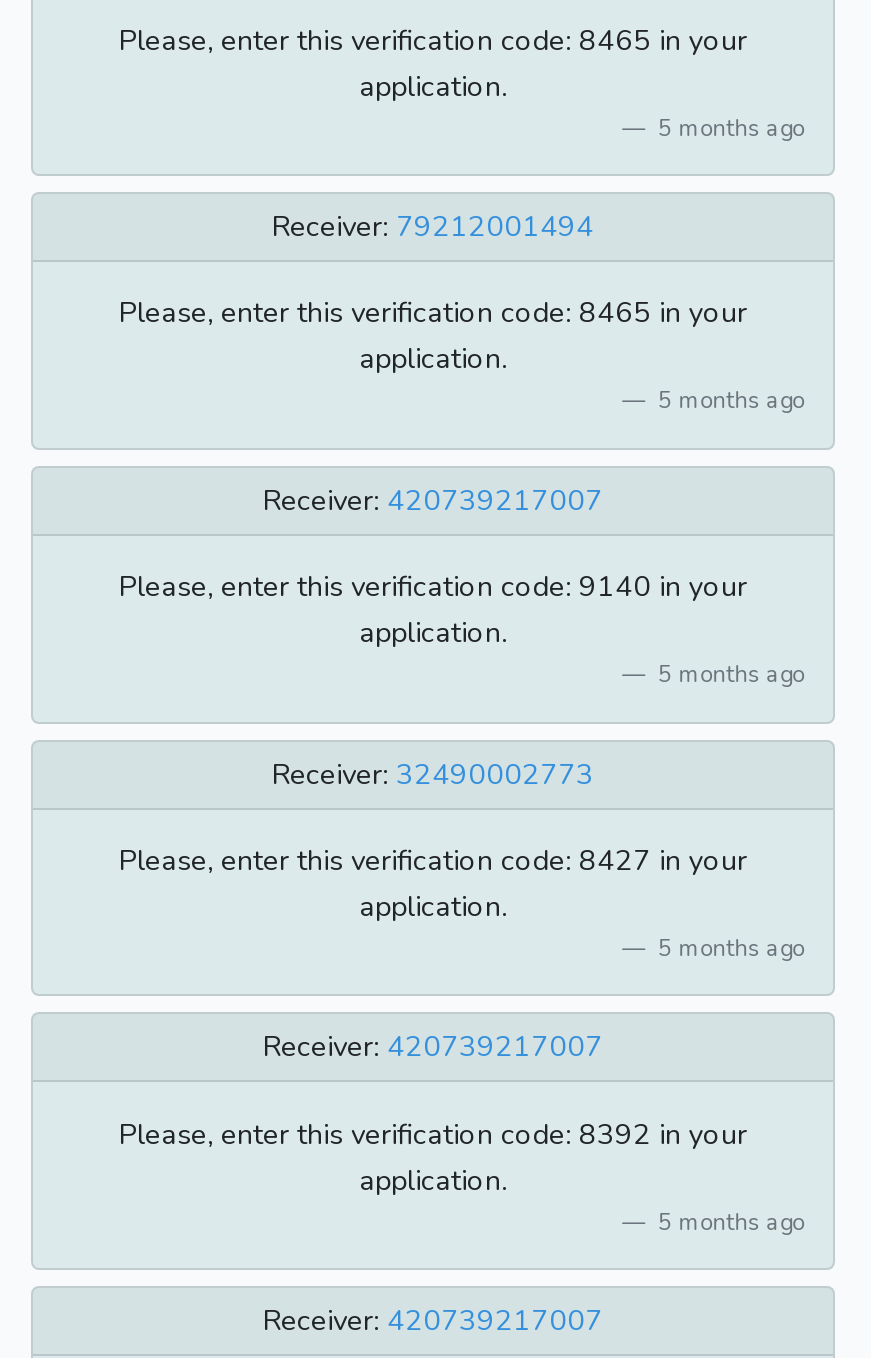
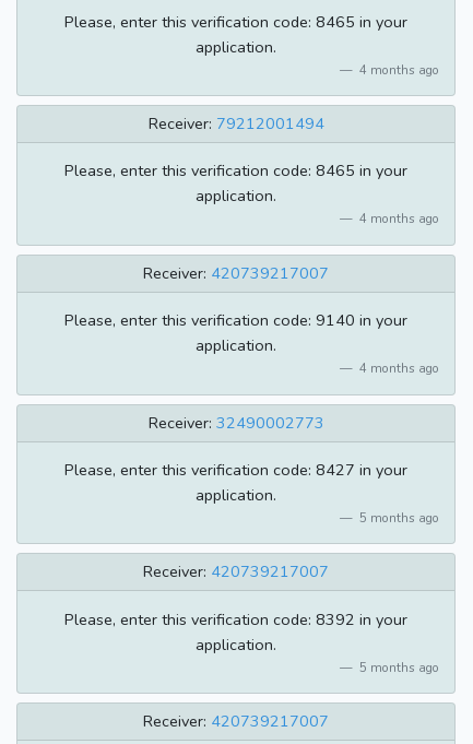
- 5 months ago
+ 4 months ago

- 5 months ago
+ 4 months ago

- 5 months ago
+ 4 months ago
